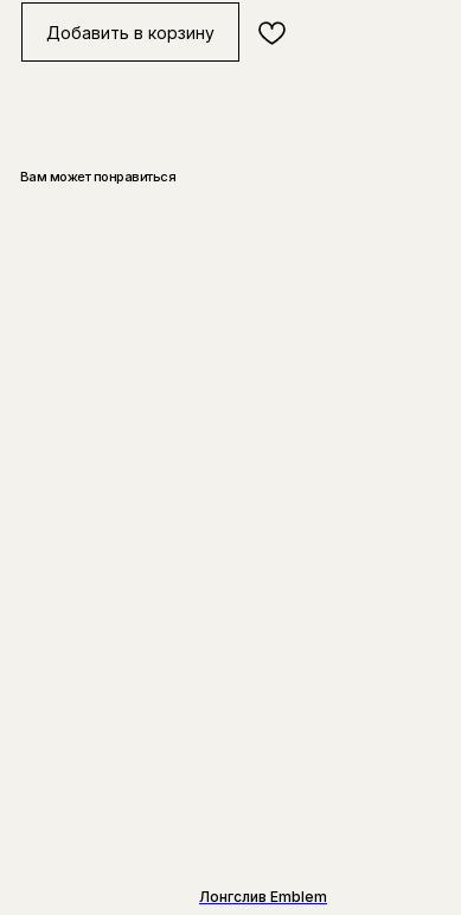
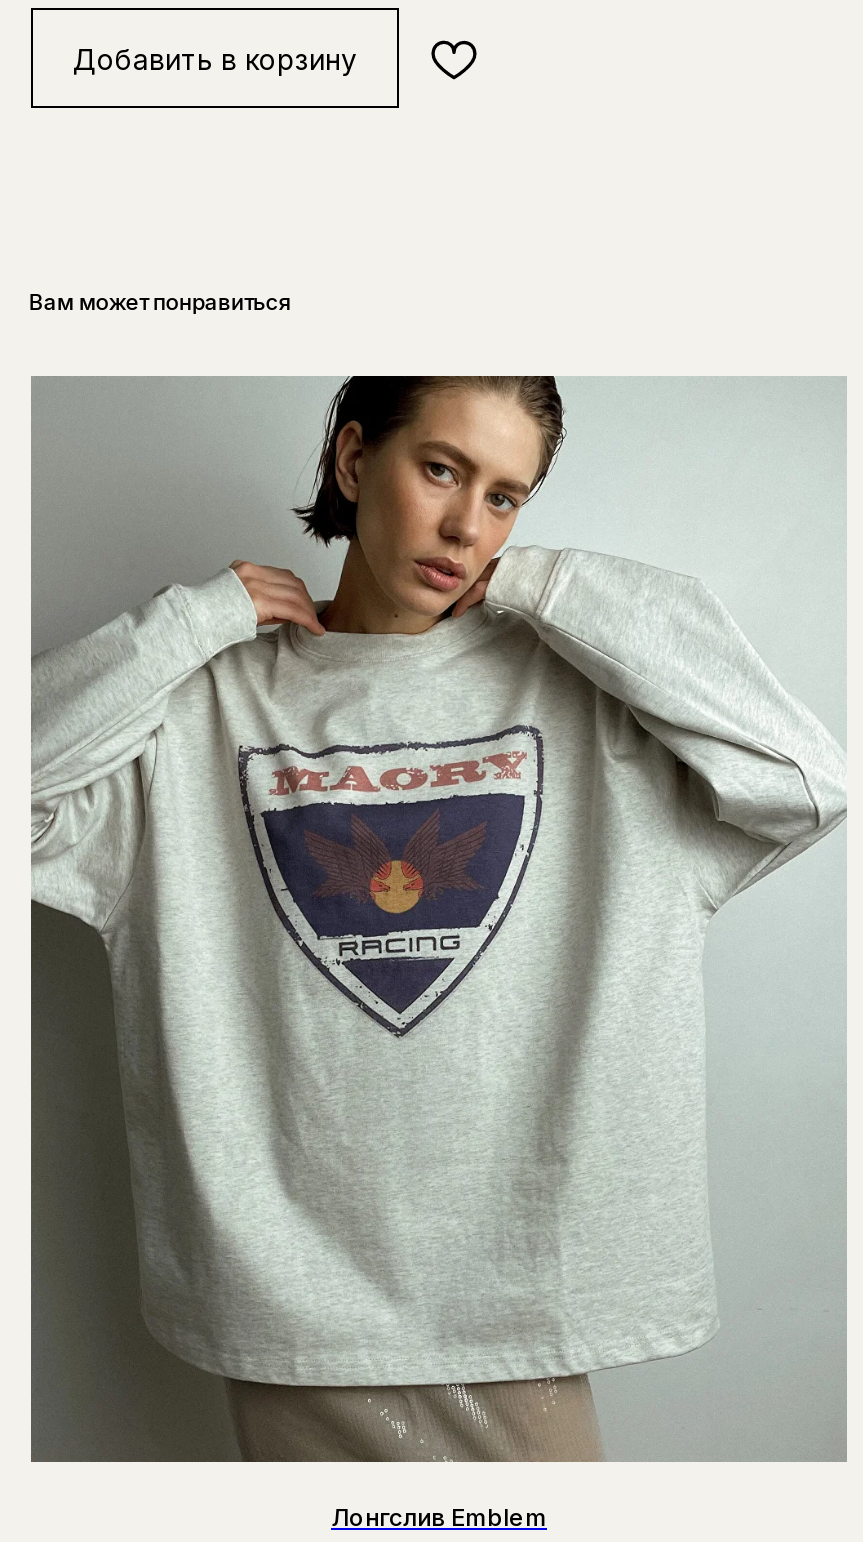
+ [image]
